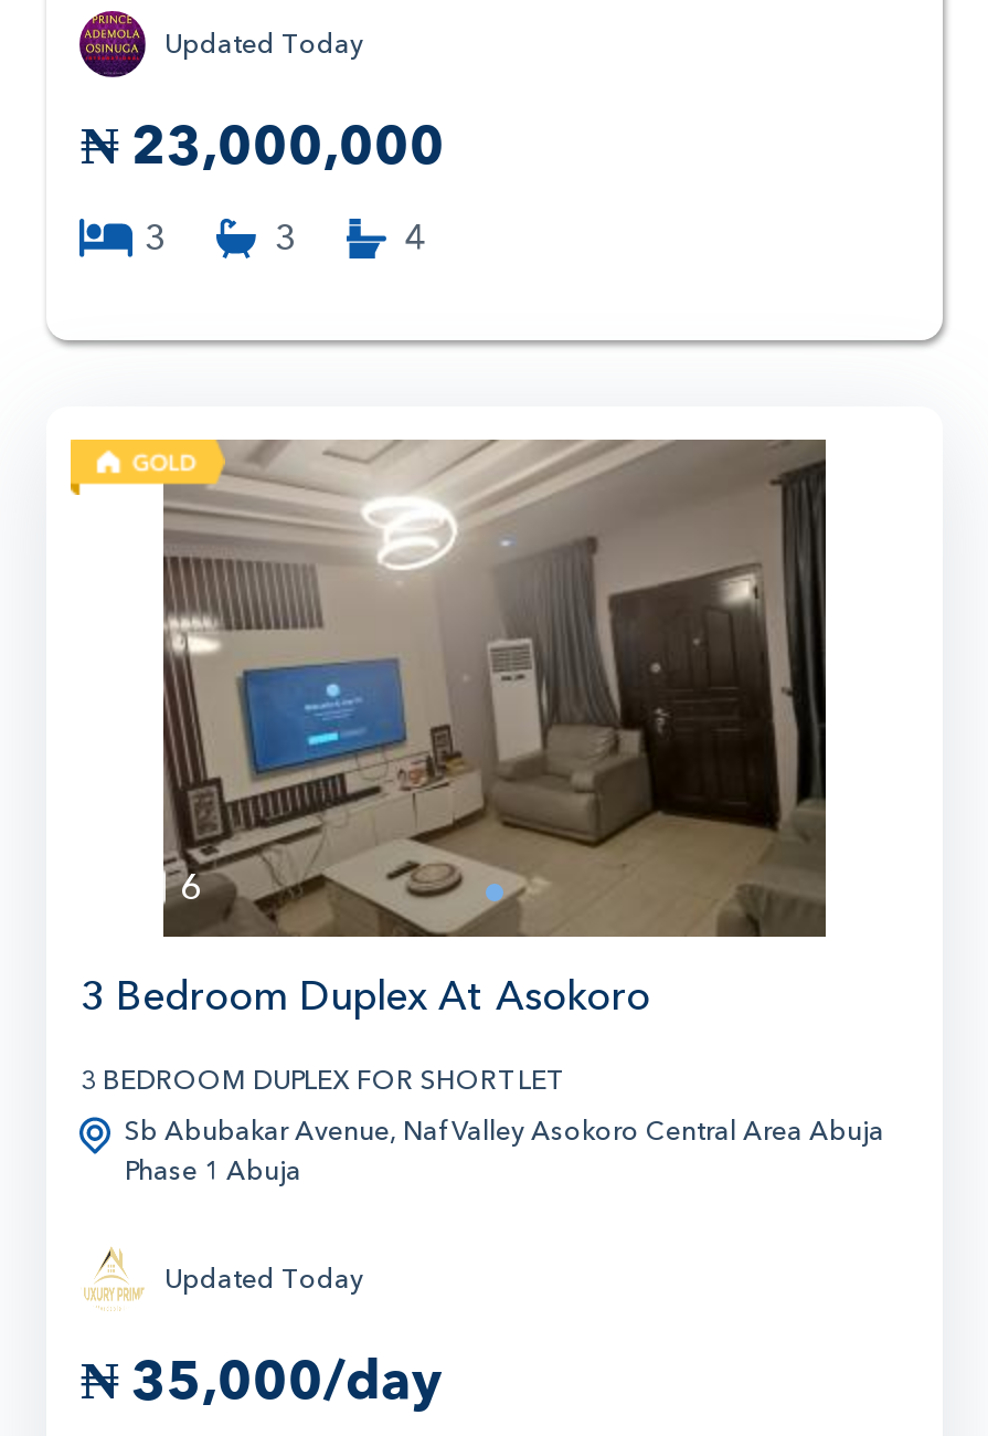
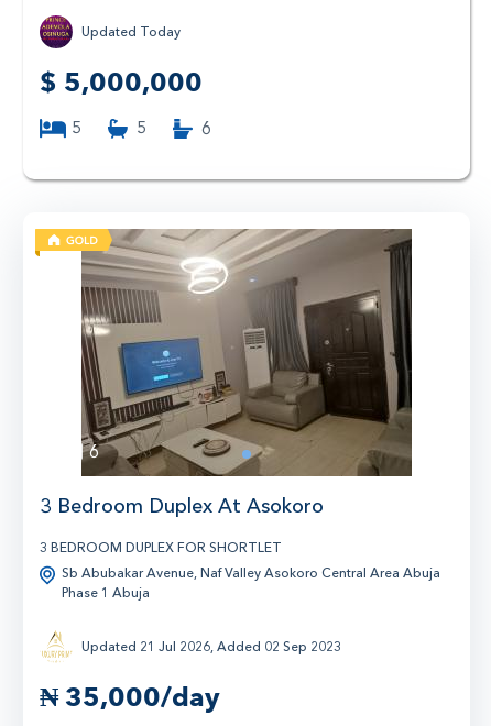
- ₦ 23,000,000
+ $ 5,000,000

- 3
+ 5

- 3
+ 5

- 4
+ 6

- Updated Today
+ Updated 21 Jul 2026, Added 02 Sep 2023
